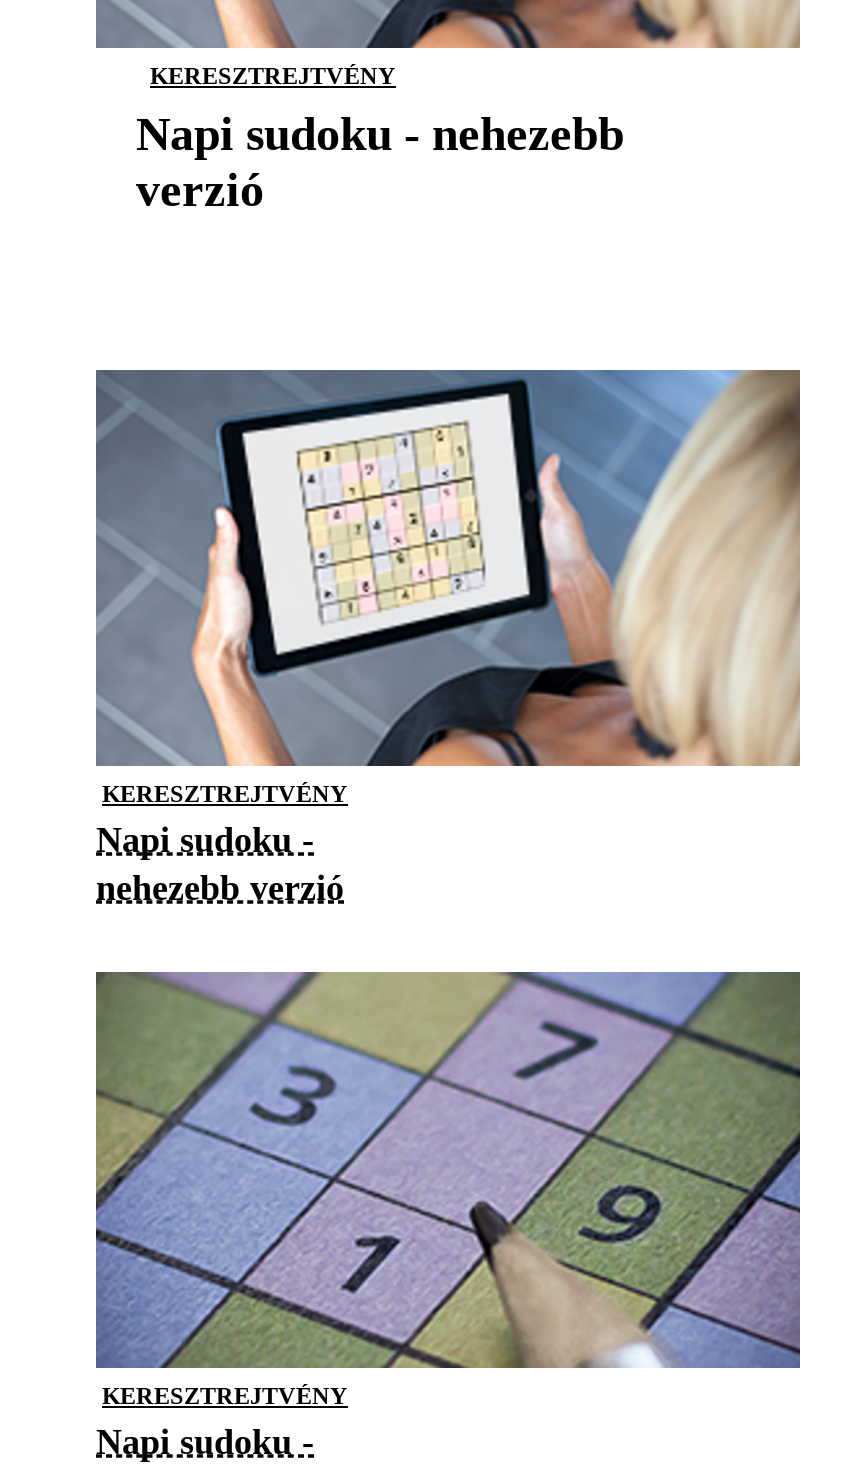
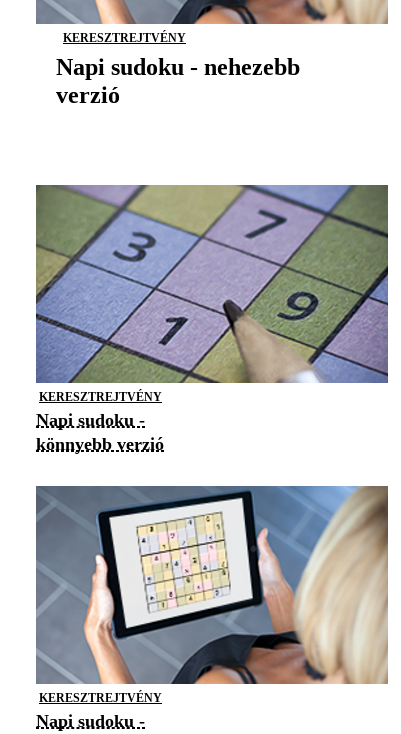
moved down: [image]

- nehezebb verzió
+ könnyebb verzió

moved up: [image]
